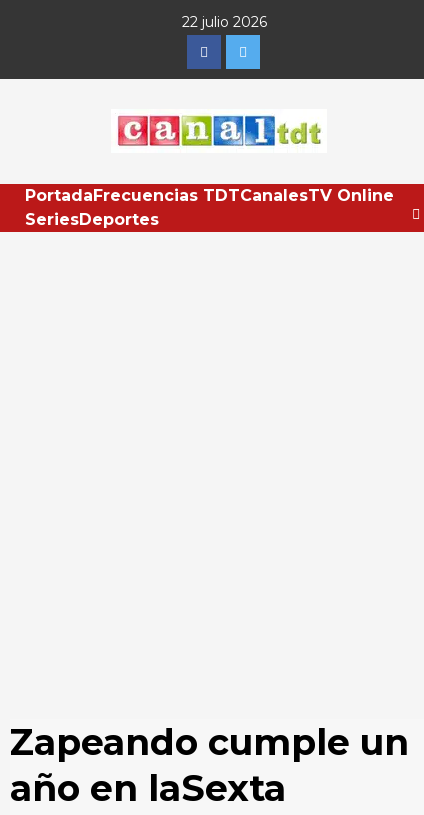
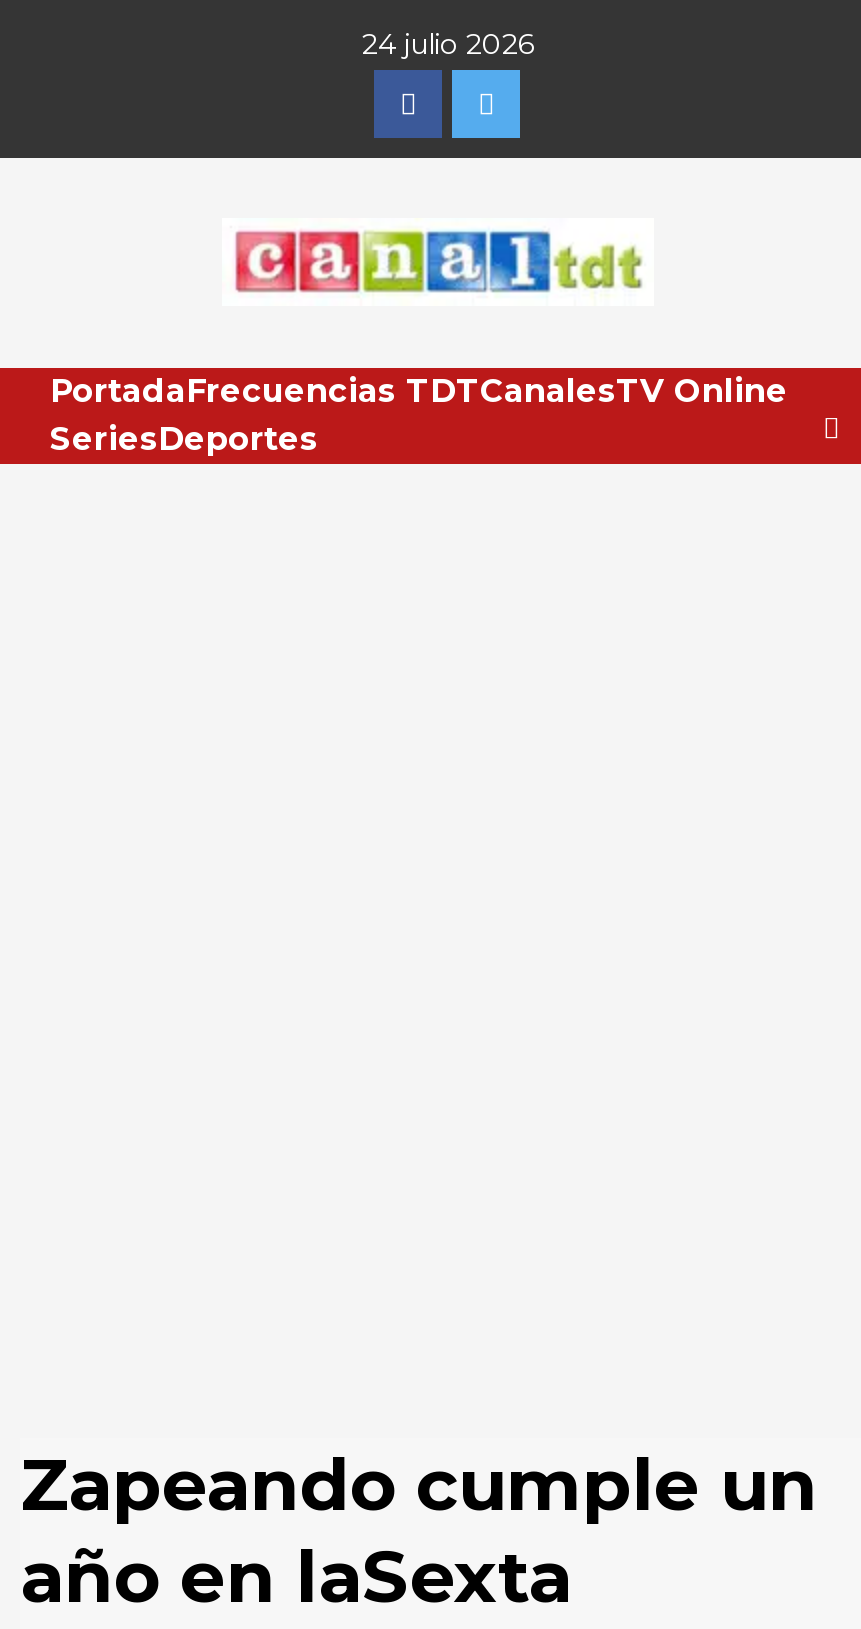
- 22 julio 2026
+ 24 julio 2026
